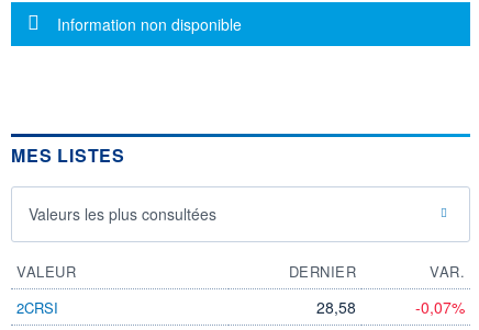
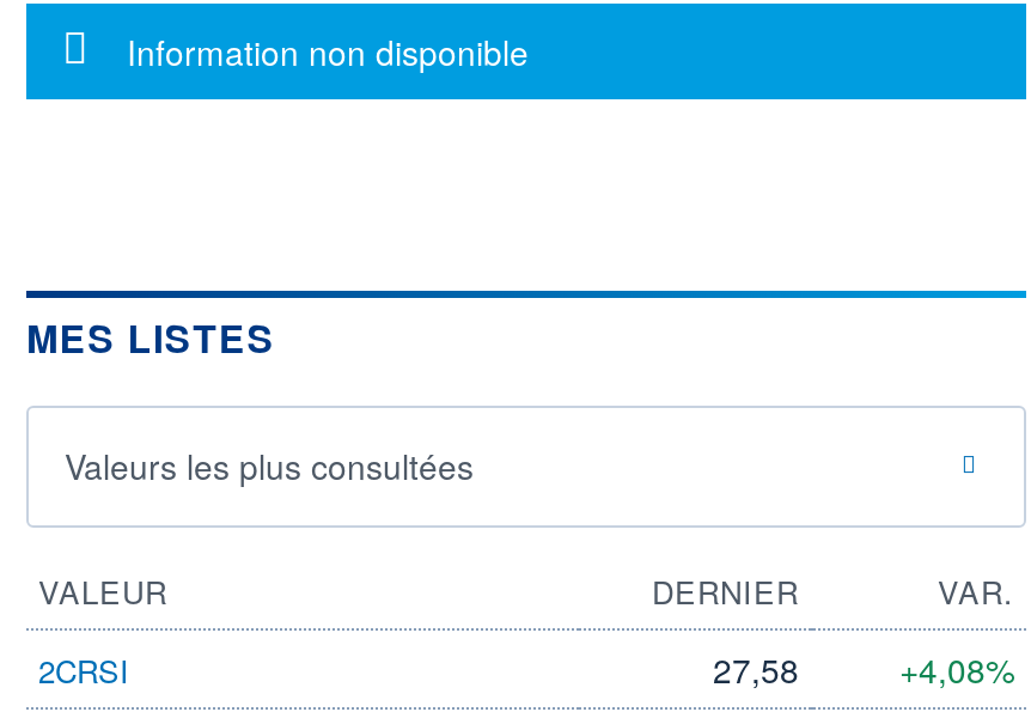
- 28,58
+ 27,58

- -0,07%
+ +4,08%
